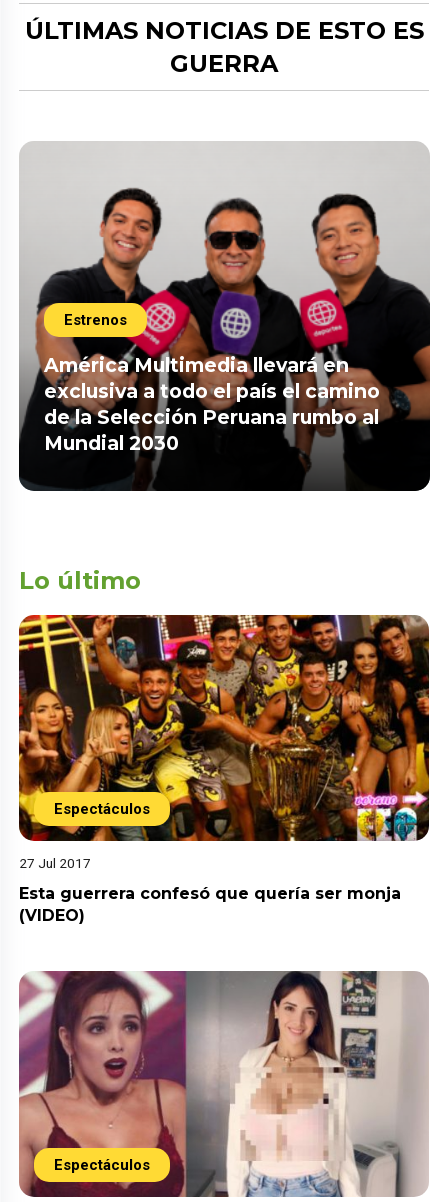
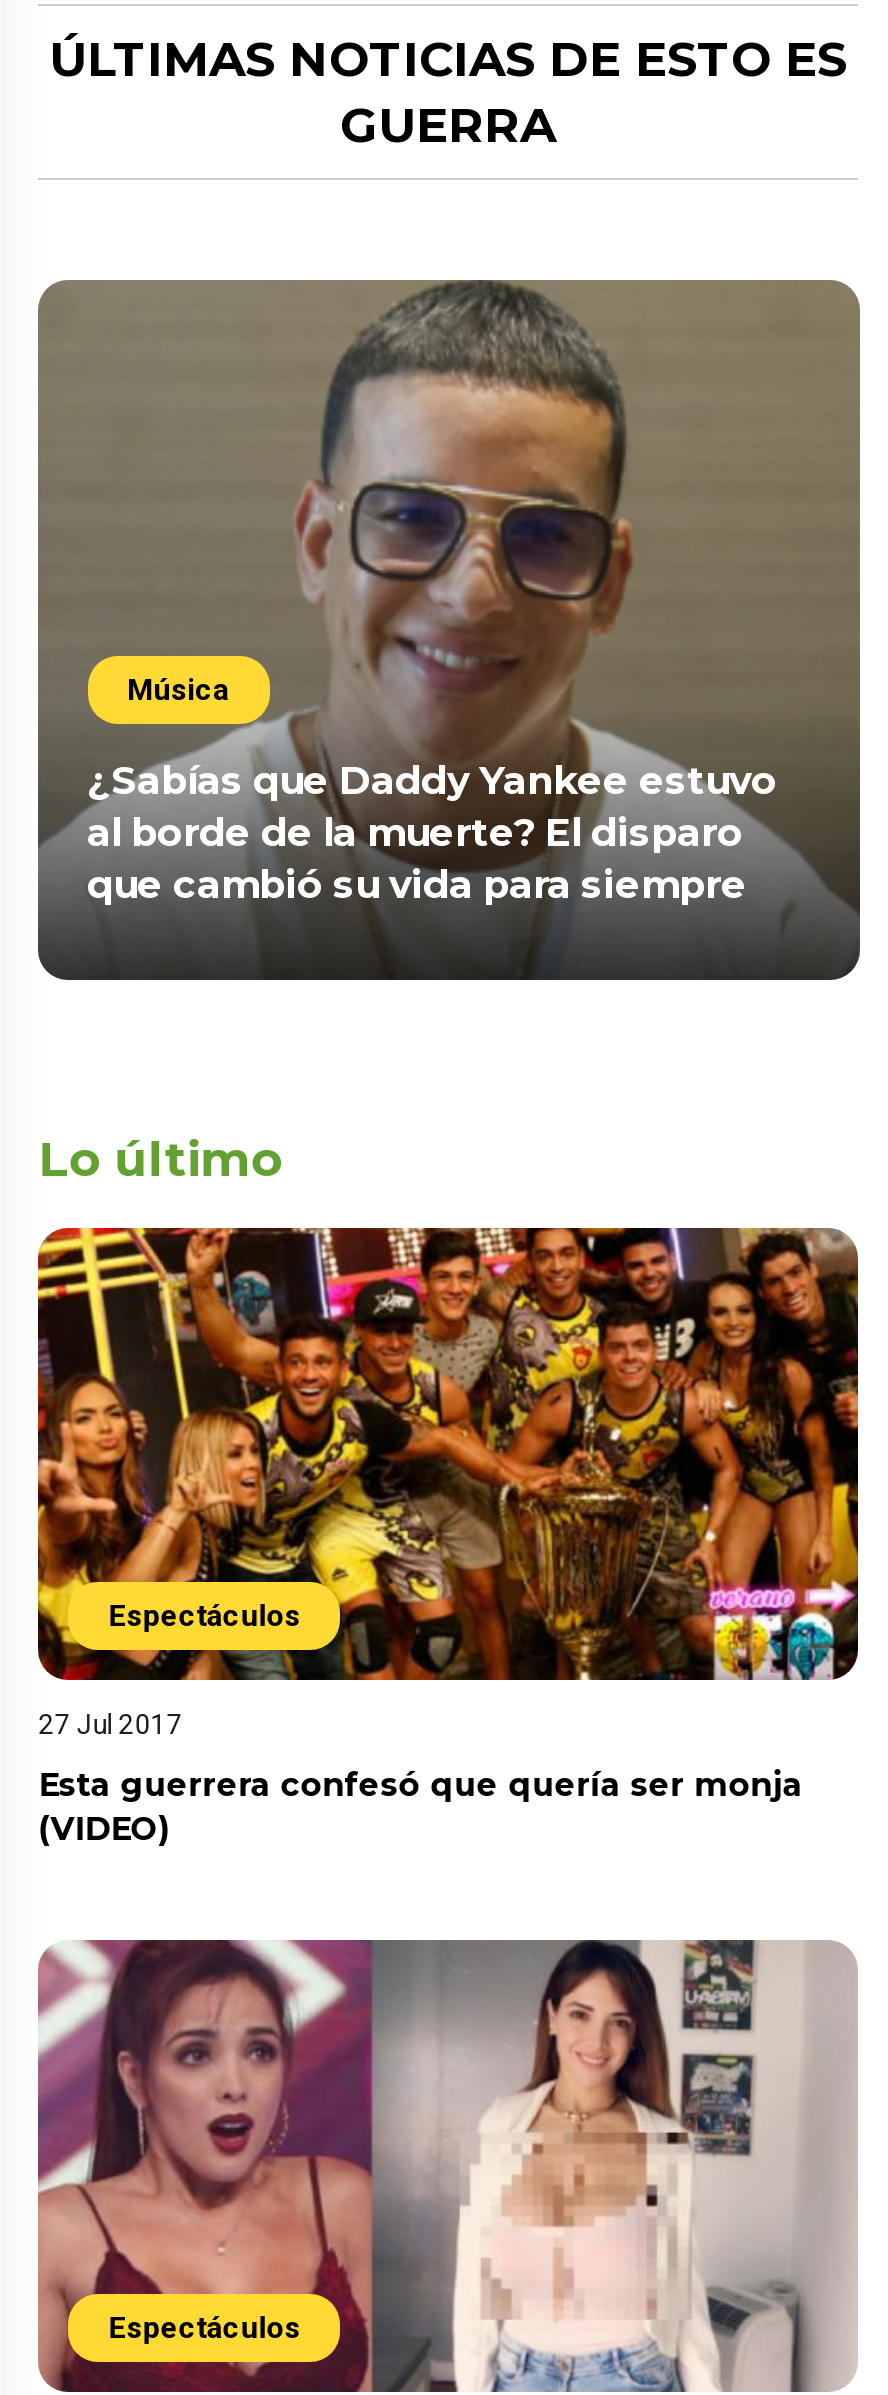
- [image]
- Estrenos
+ [image]
+ Música

- América Multimedia llevará en
- exclusiva a todo el país el camino
- de la Selección Peruana rumbo al
- Mundial 2030
+ ¿Sabías que Daddy Yankee estuvo
+ al borde de la muerte? El disparo
+ que cambió su vida para siempre
